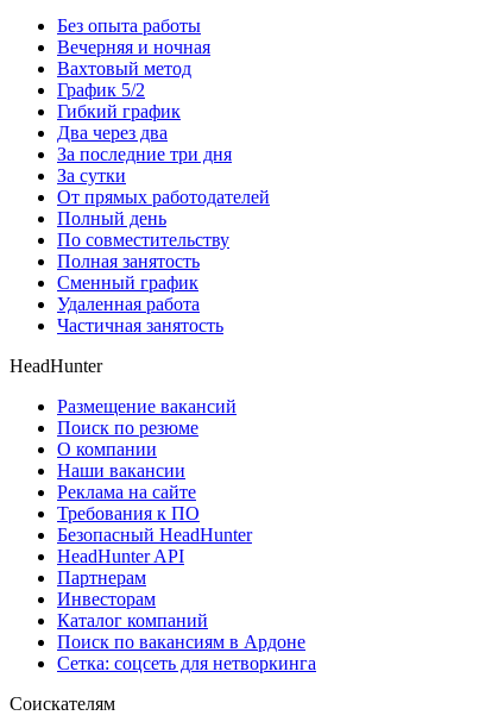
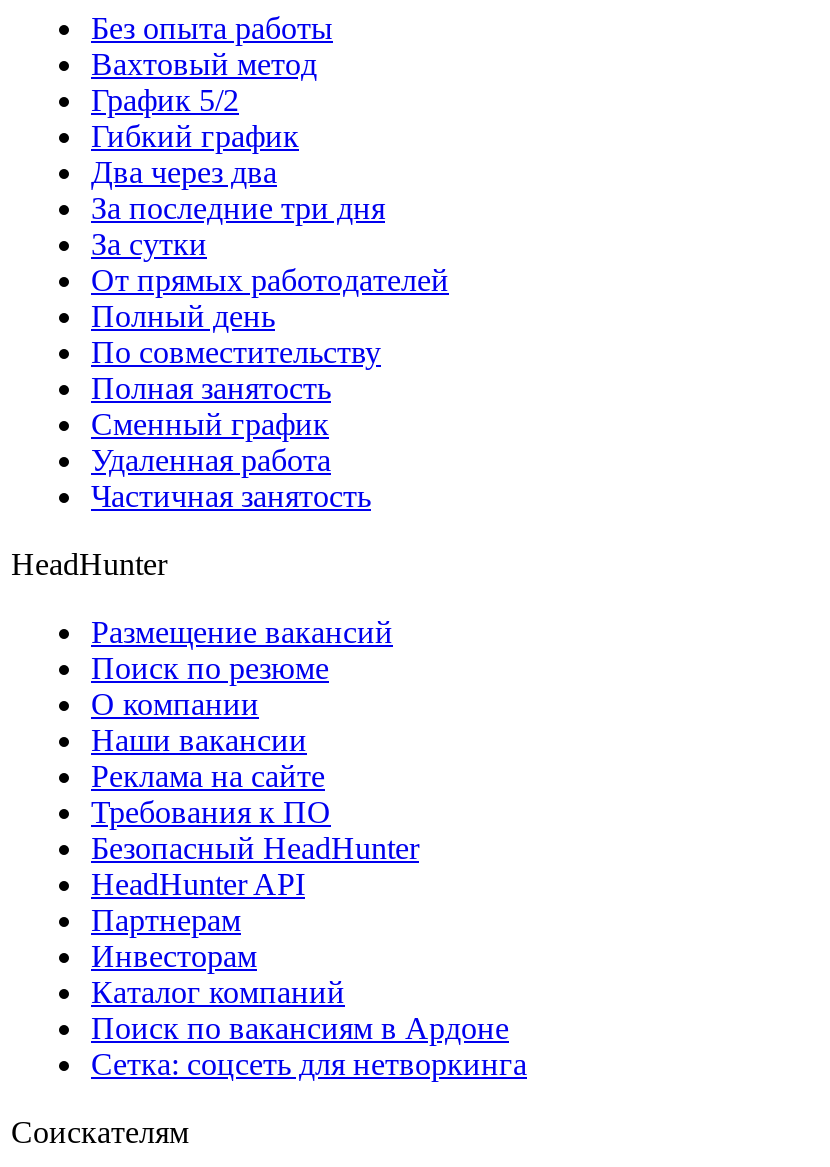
- Вечерняя и ночная
